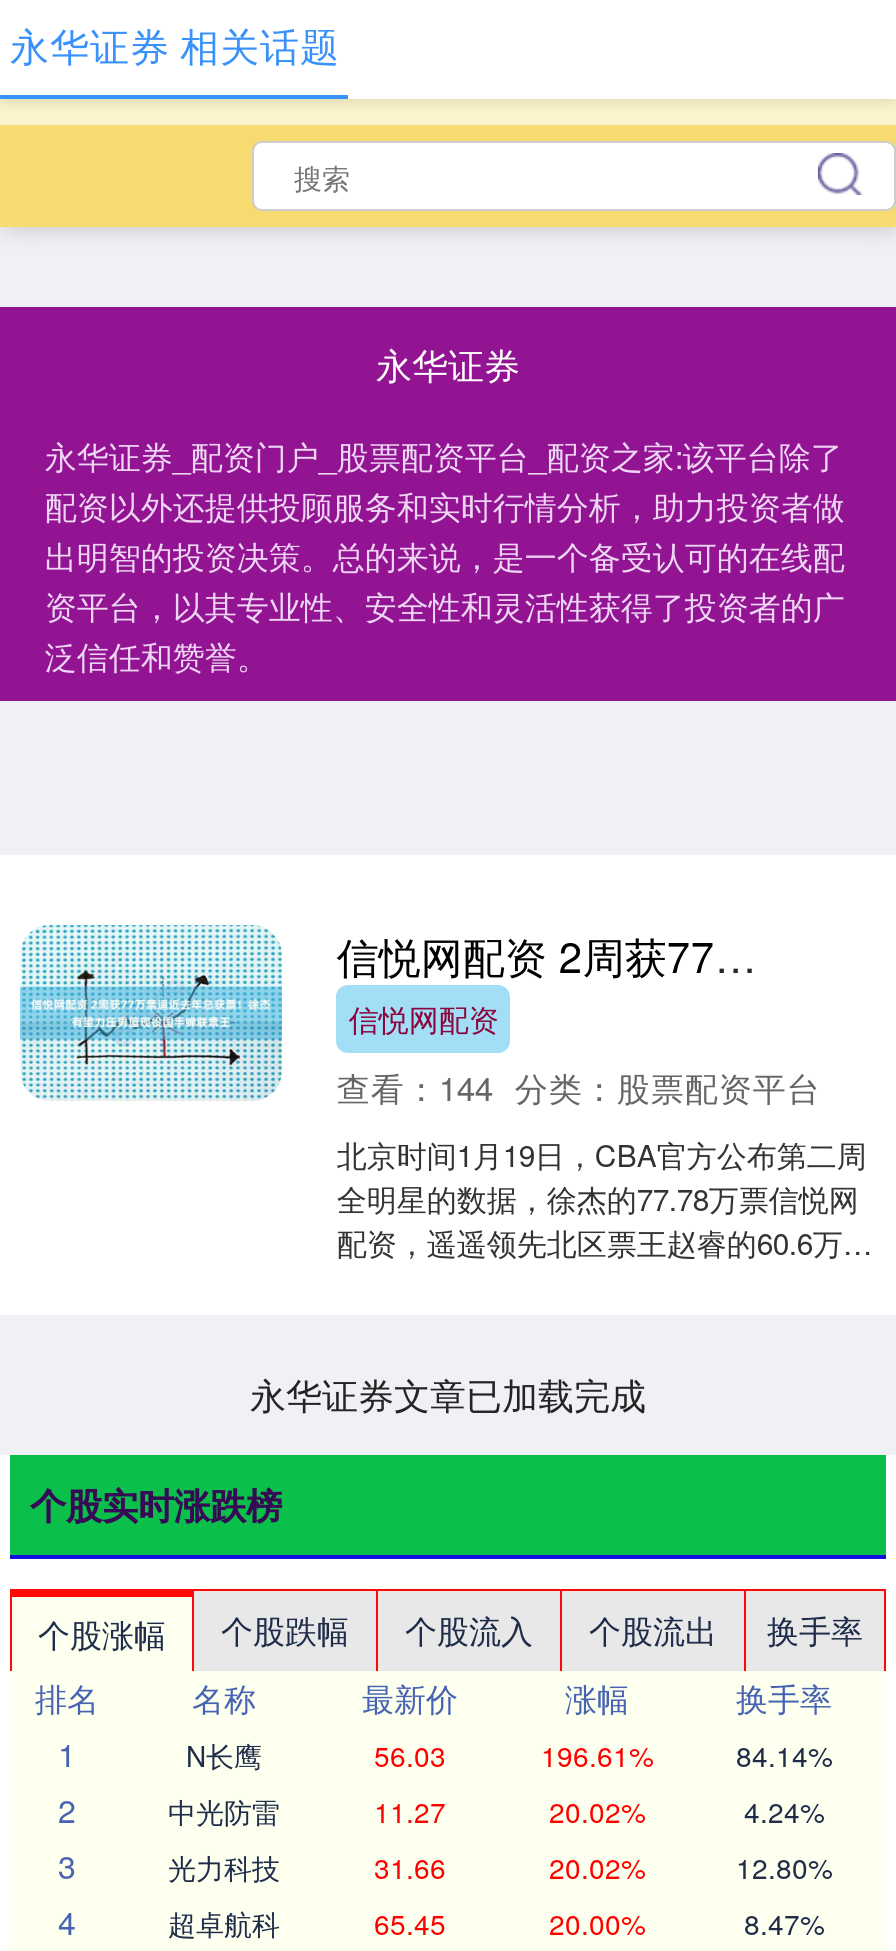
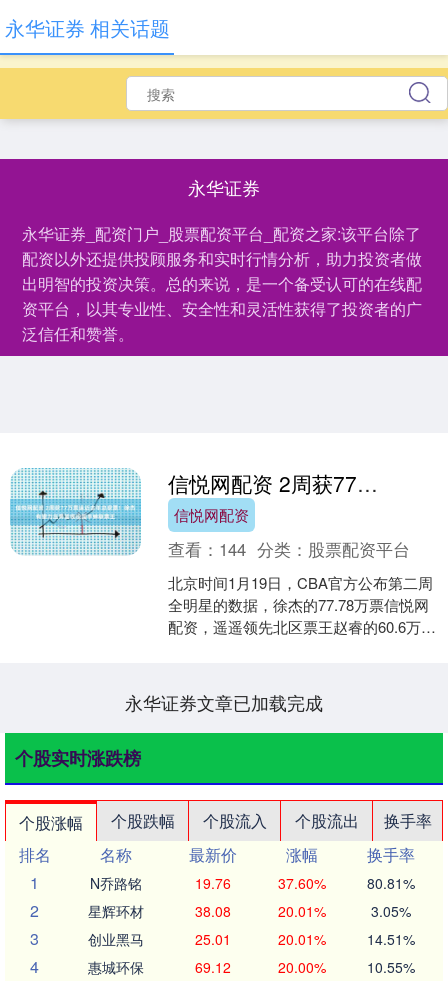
- N长鹰
- 56.03
- 196.61%
- 84.14%
+ N乔路铭
+ 19.76
+ 37.60%
+ 80.81%

- 中光防雷
- 11.27
- 20.02%
- 4.24%
+ 星辉环材
+ 38.08
+ 20.01%
+ 3.05%

- 光力科技
- 31.66
- 20.02%
- 12.80%
+ 创业黑马
+ 25.01
+ 20.01%
+ 14.51%

- 超卓航科
- 65.45
+ 惠城环保
+ 69.12

- 8.47%
+ 10.55%
